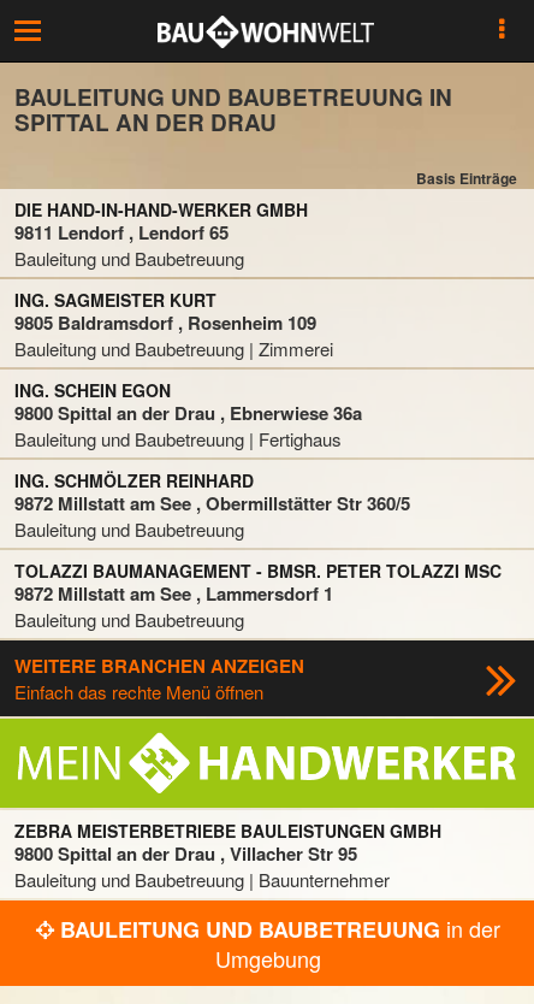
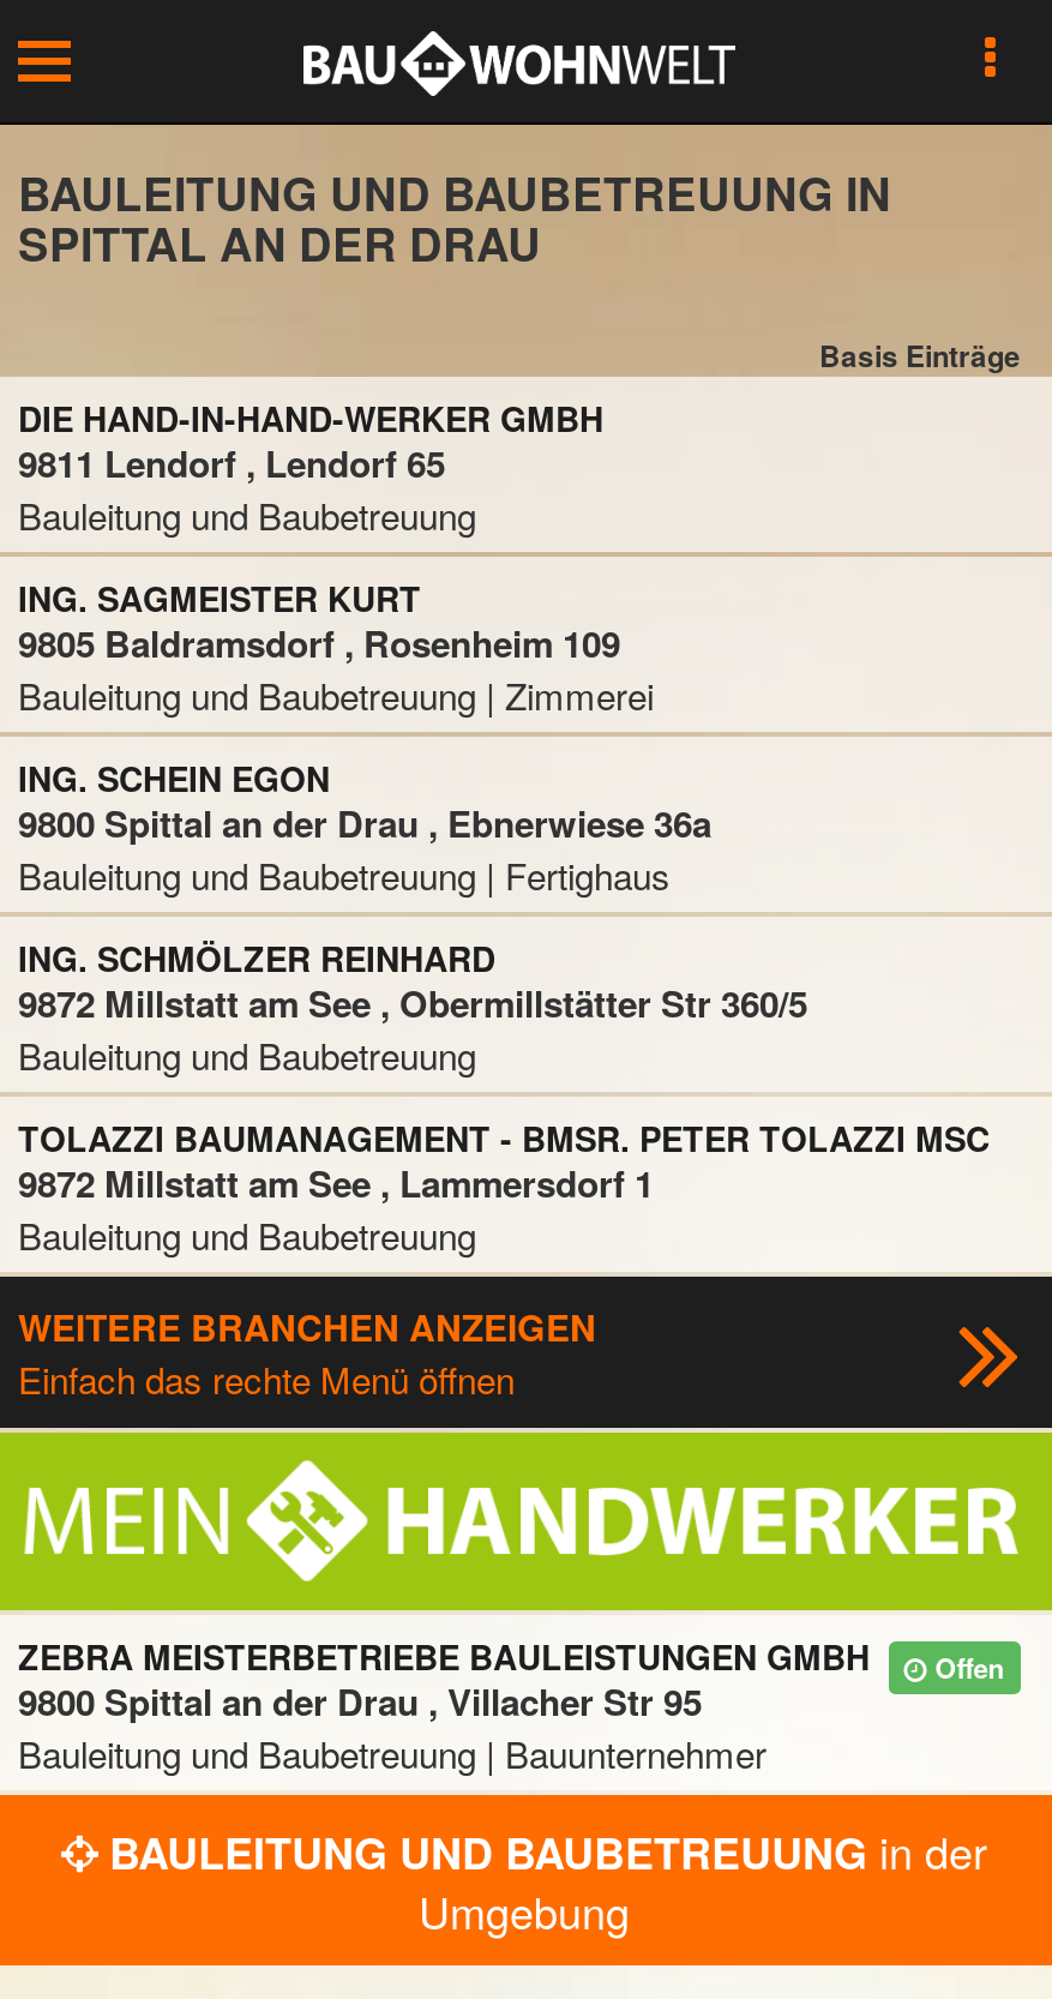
+ Offen
